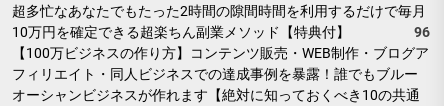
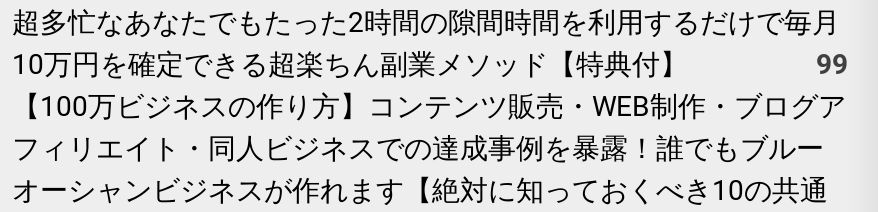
- 96
+ 99
